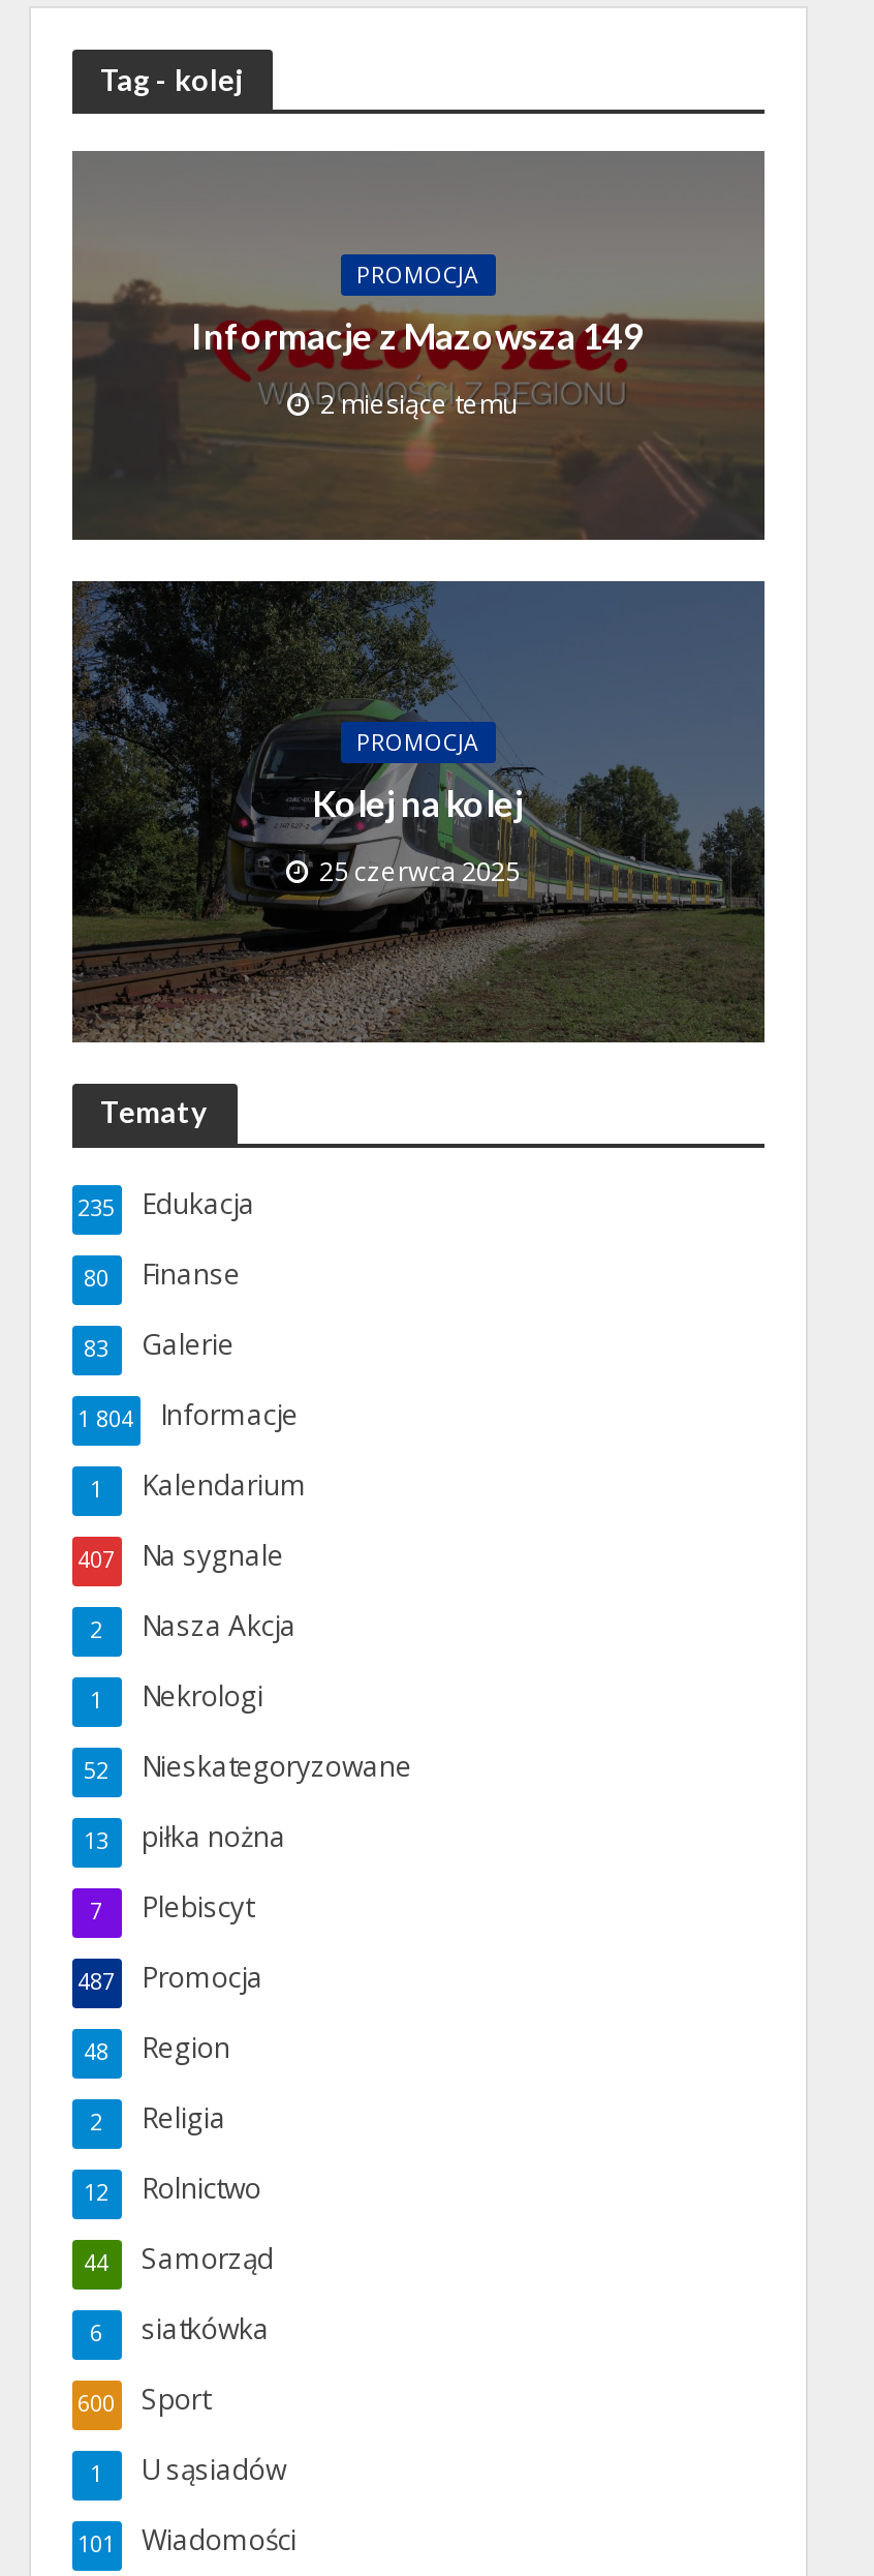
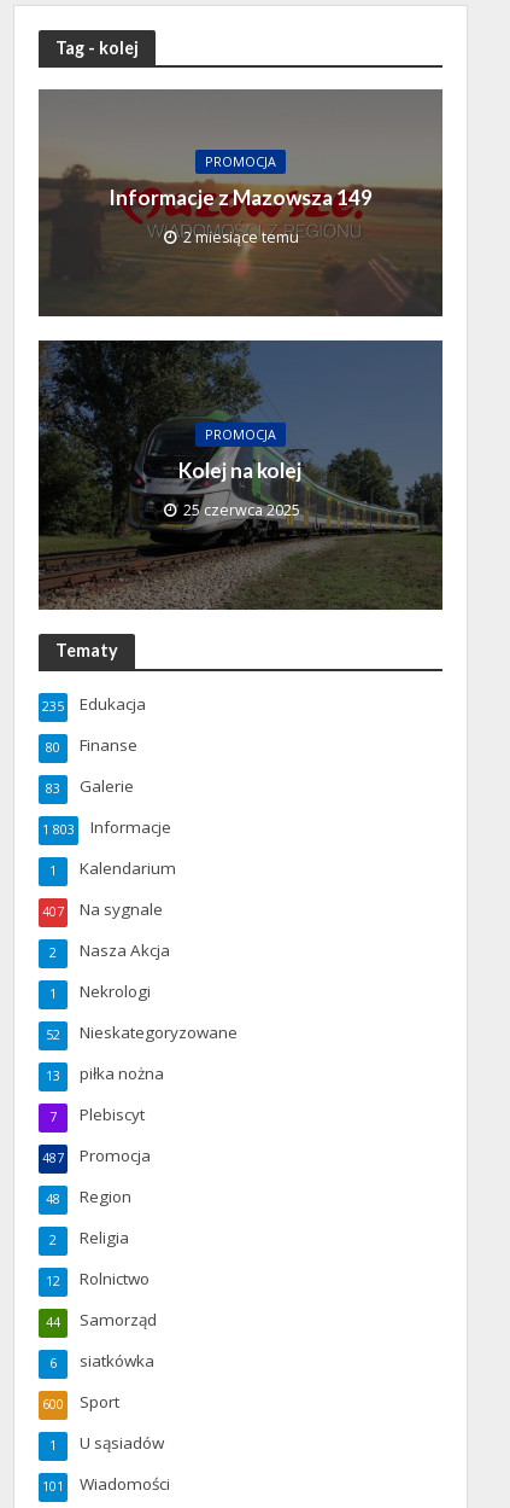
- 1 804 Informacje
+ 1 803 Informacje
